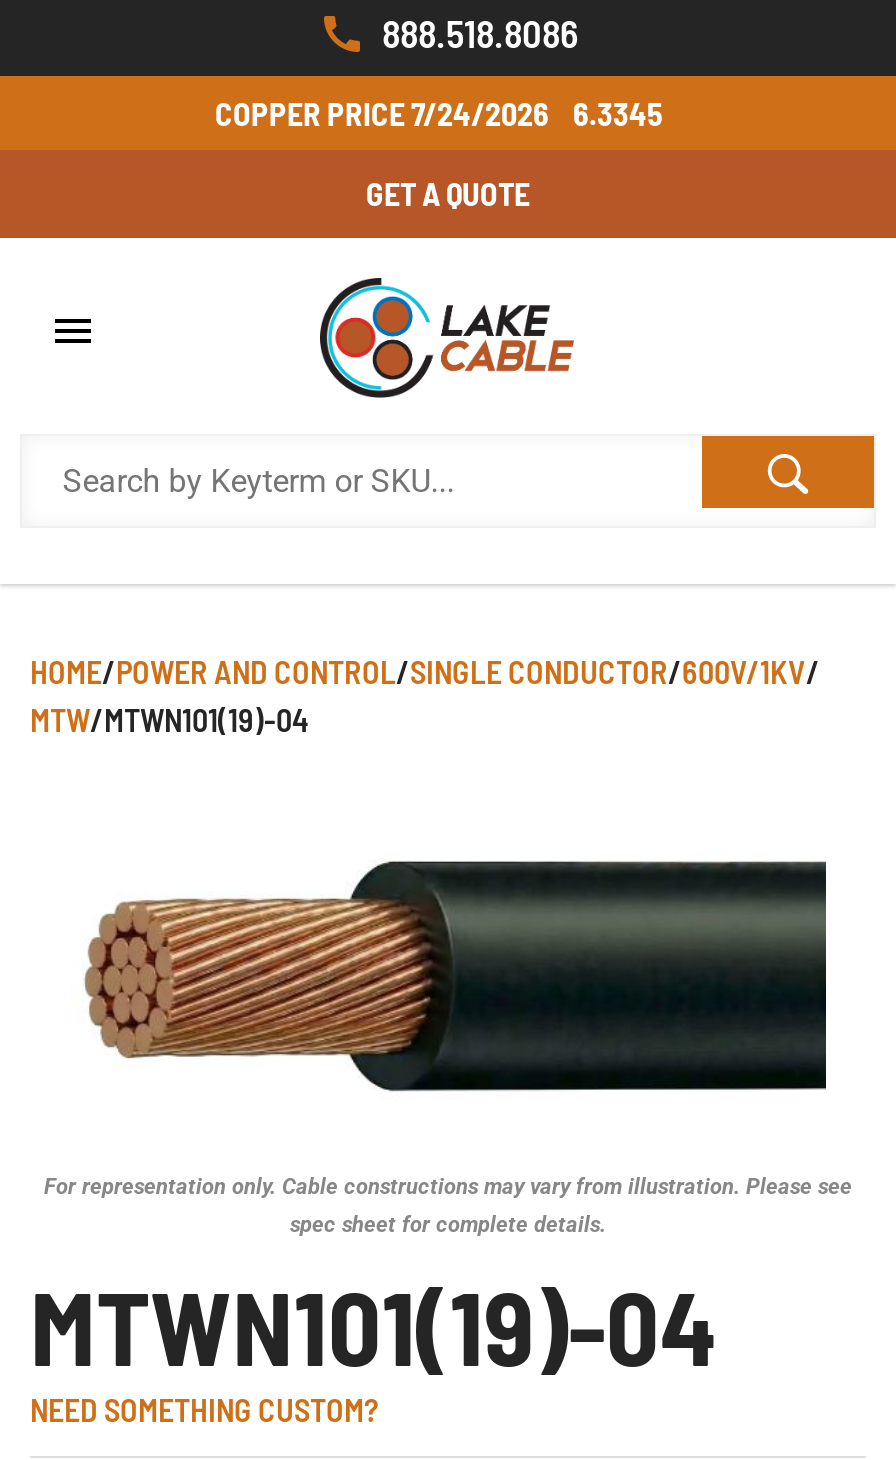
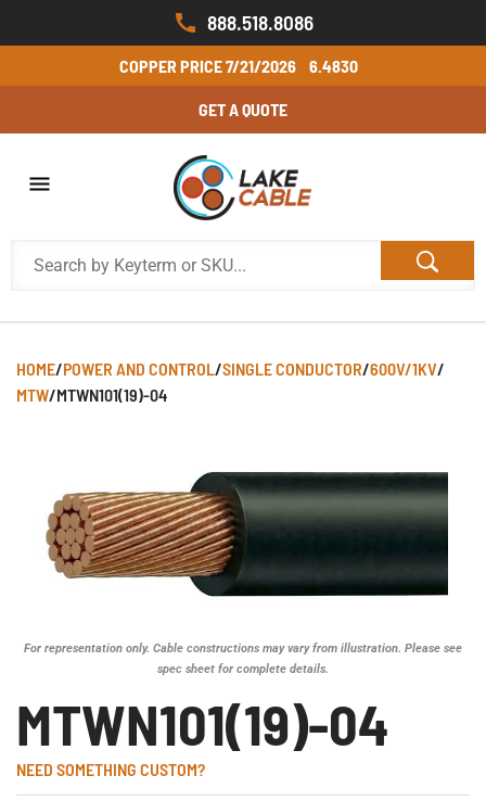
- COPPER PRICE 7/24/2026
+ COPPER PRICE 7/21/2026

- 6.3345
+ 6.4830
